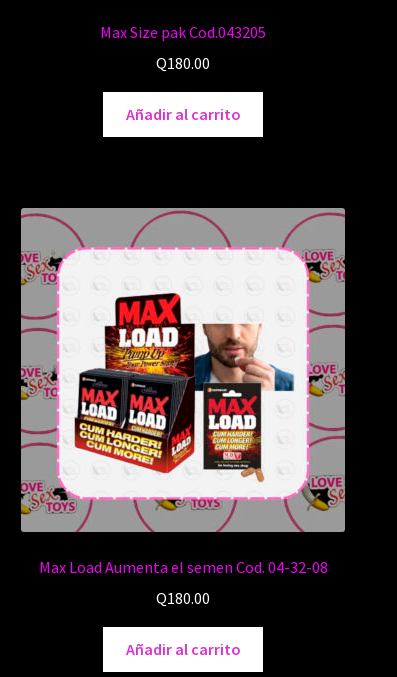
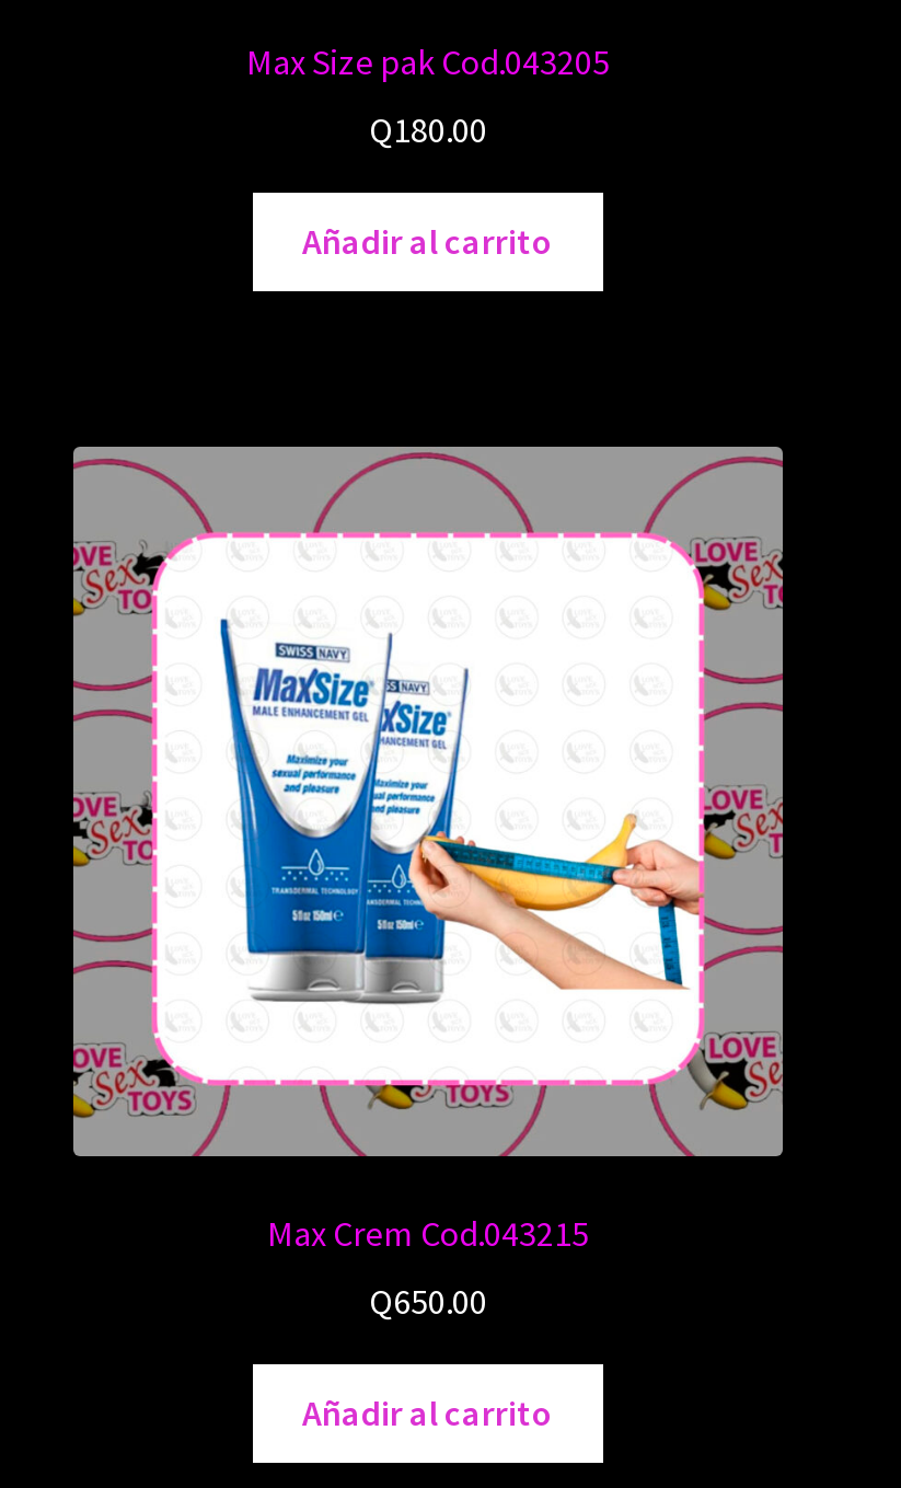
- [image]
+ [image]

- Max Load Aumenta el semen Cod. 04-32-08
+ Max Crem Cod.043215

- Q180.00
+ Q650.00
